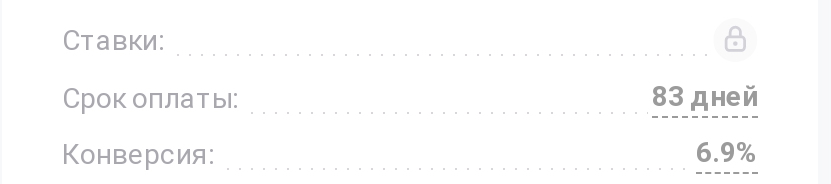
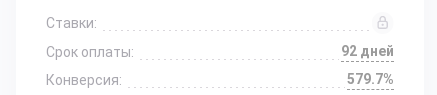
- 83 дней
+ 92 дней

- 6.9%
+ 579.7%
